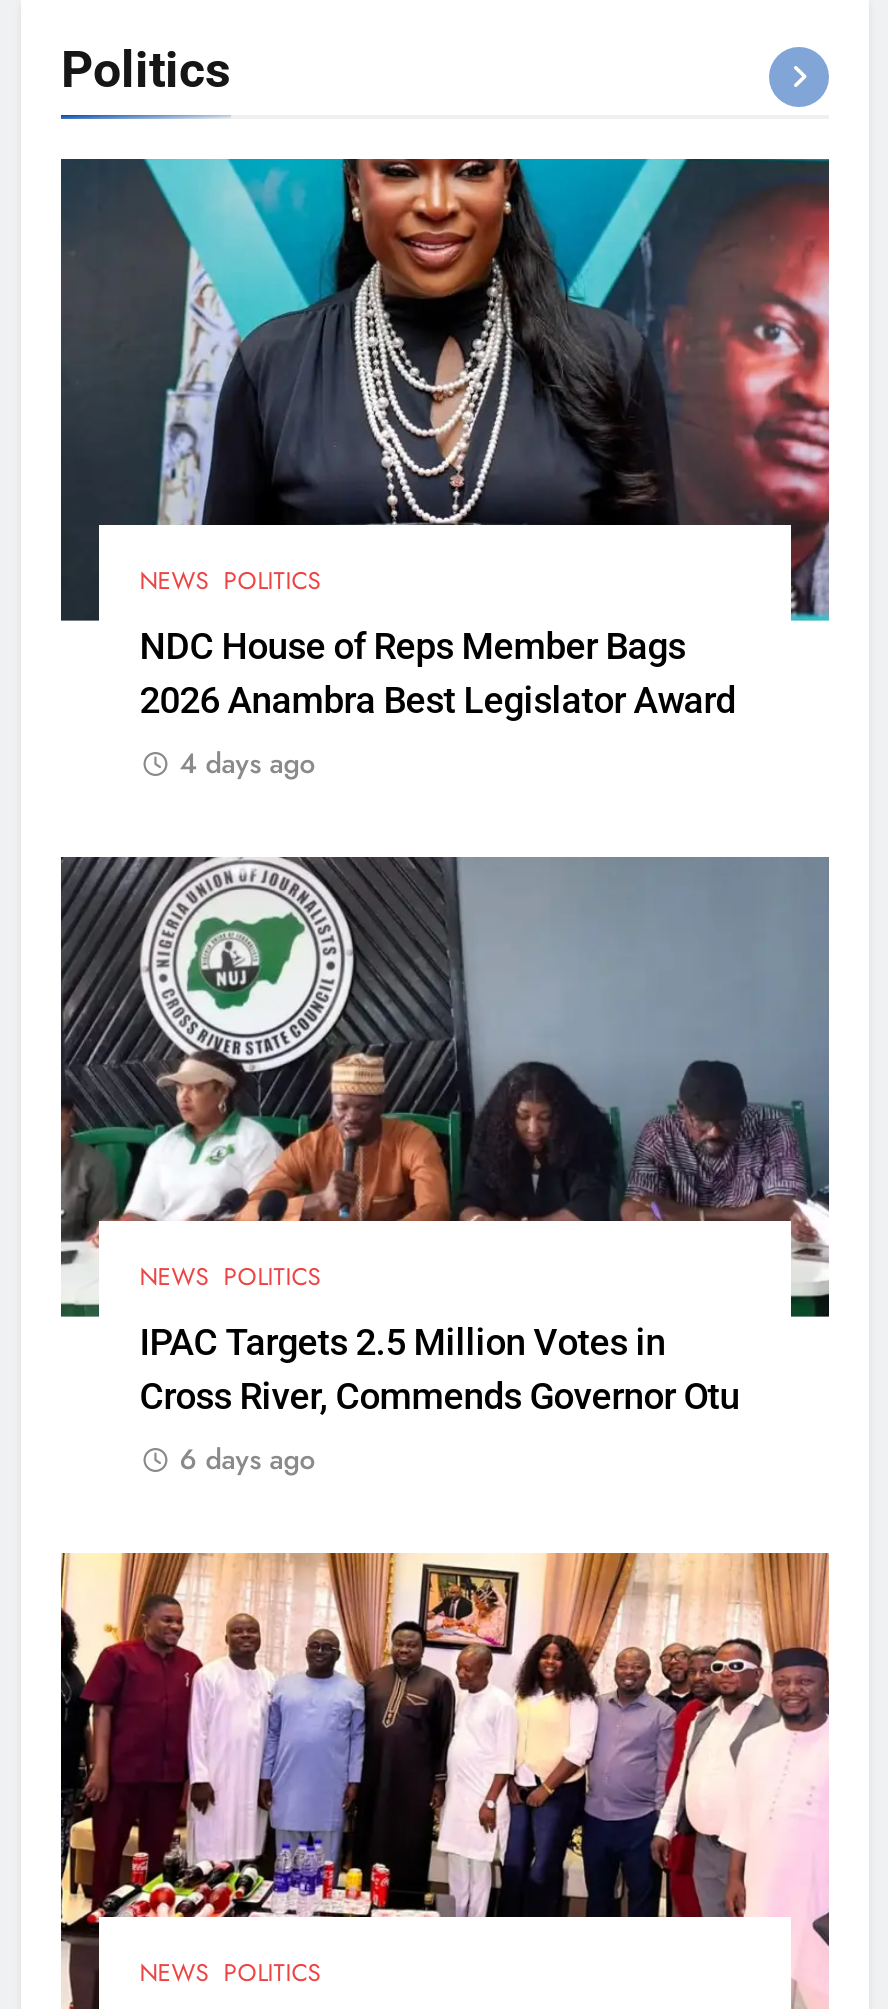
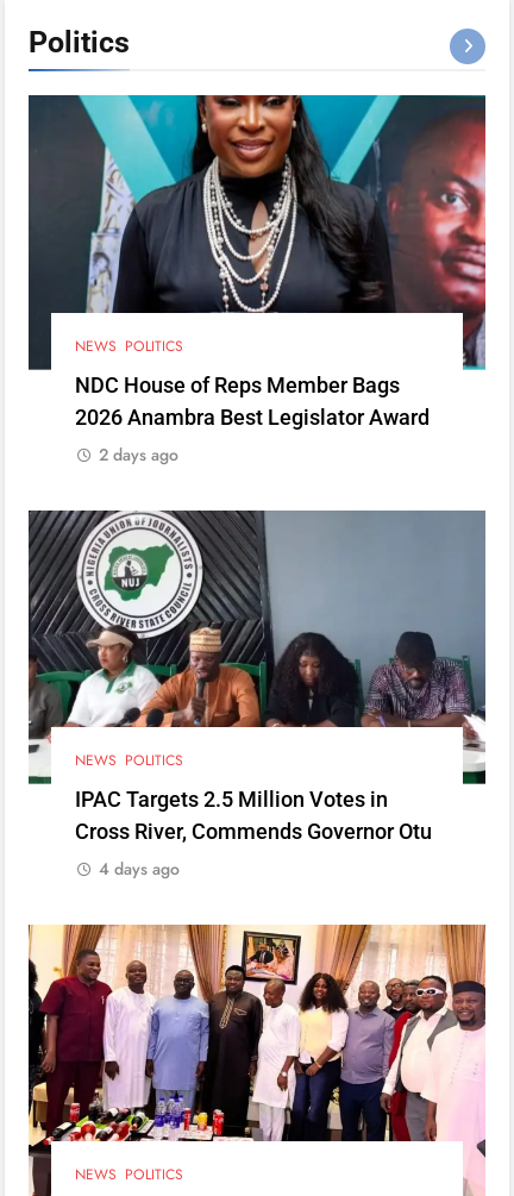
- 4 days ago
+ 2 days ago

- 6 days ago
+ 4 days ago
